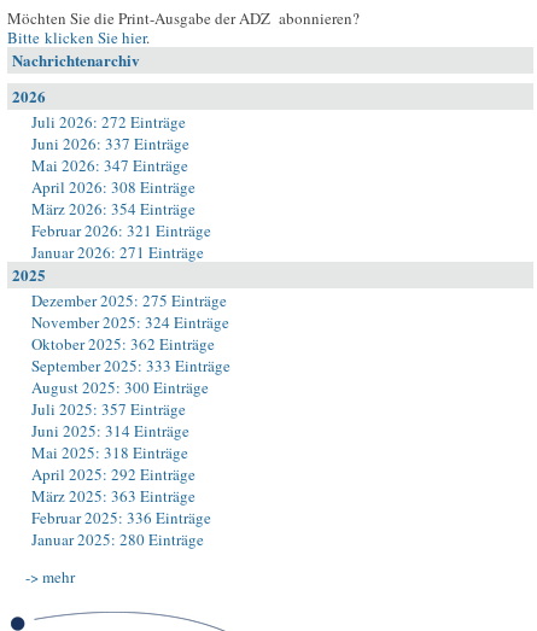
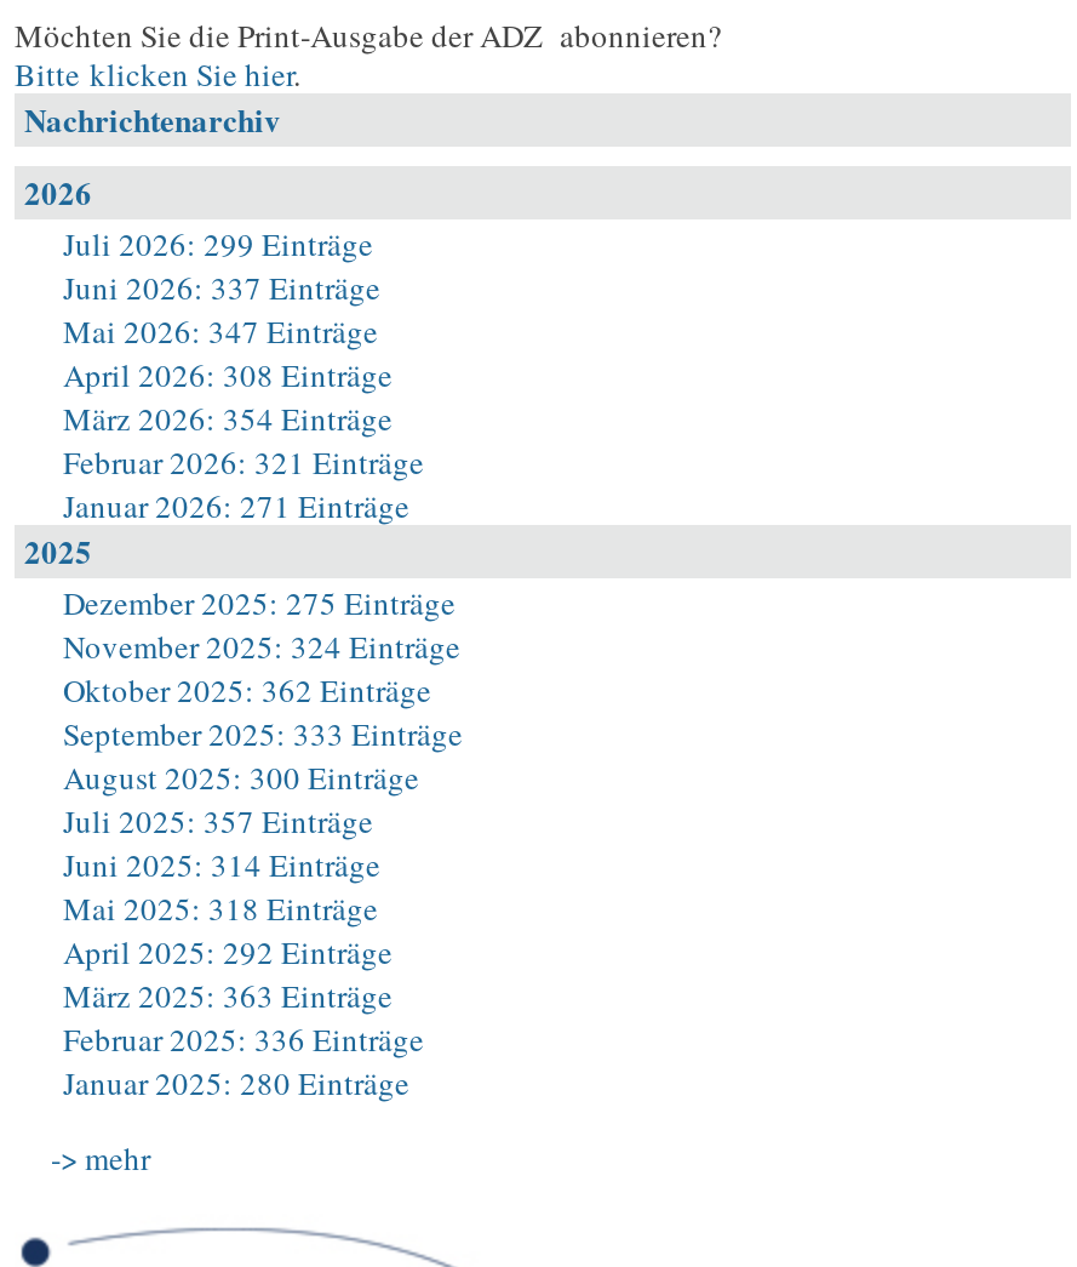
- Juli 2026: 272 Einträge
+ Juli 2026: 299 Einträge
